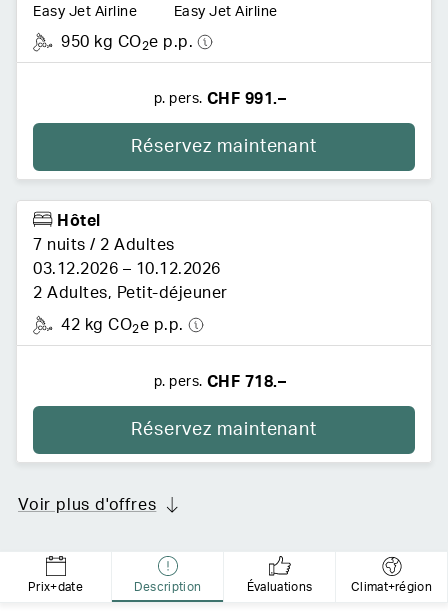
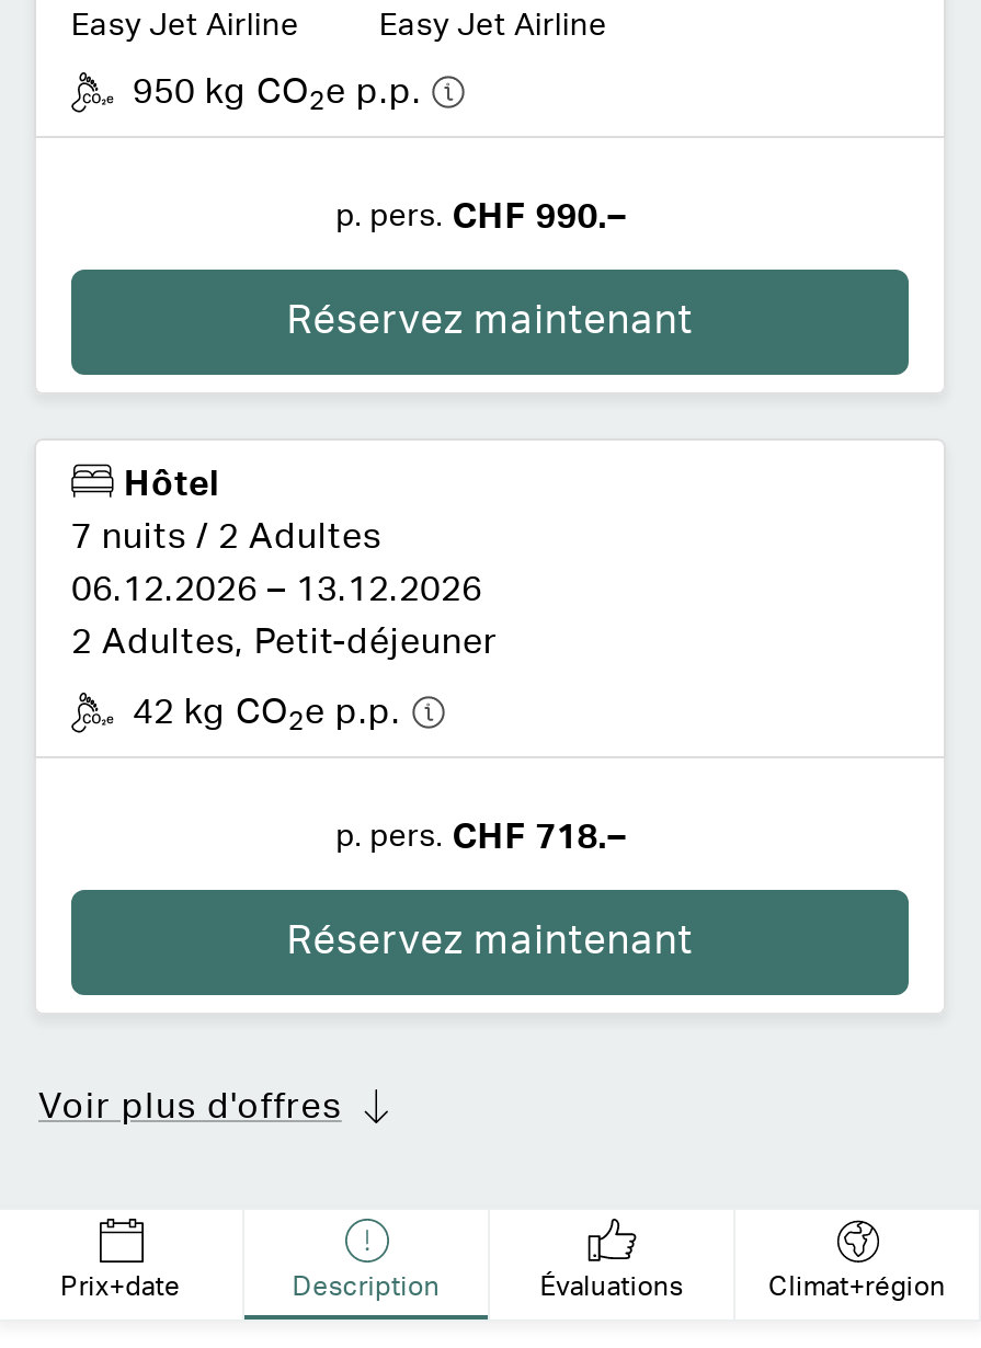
- p. pers. CHF 991.–
+ p. pers. CHF 990.–

- 03.12.2026 – 10.12.2026
+ 06.12.2026 – 13.12.2026
